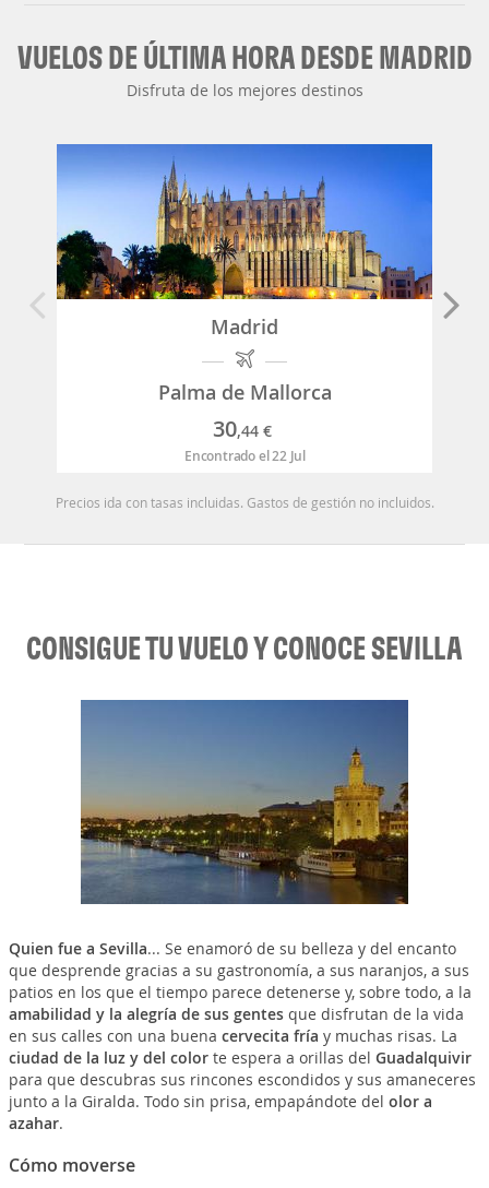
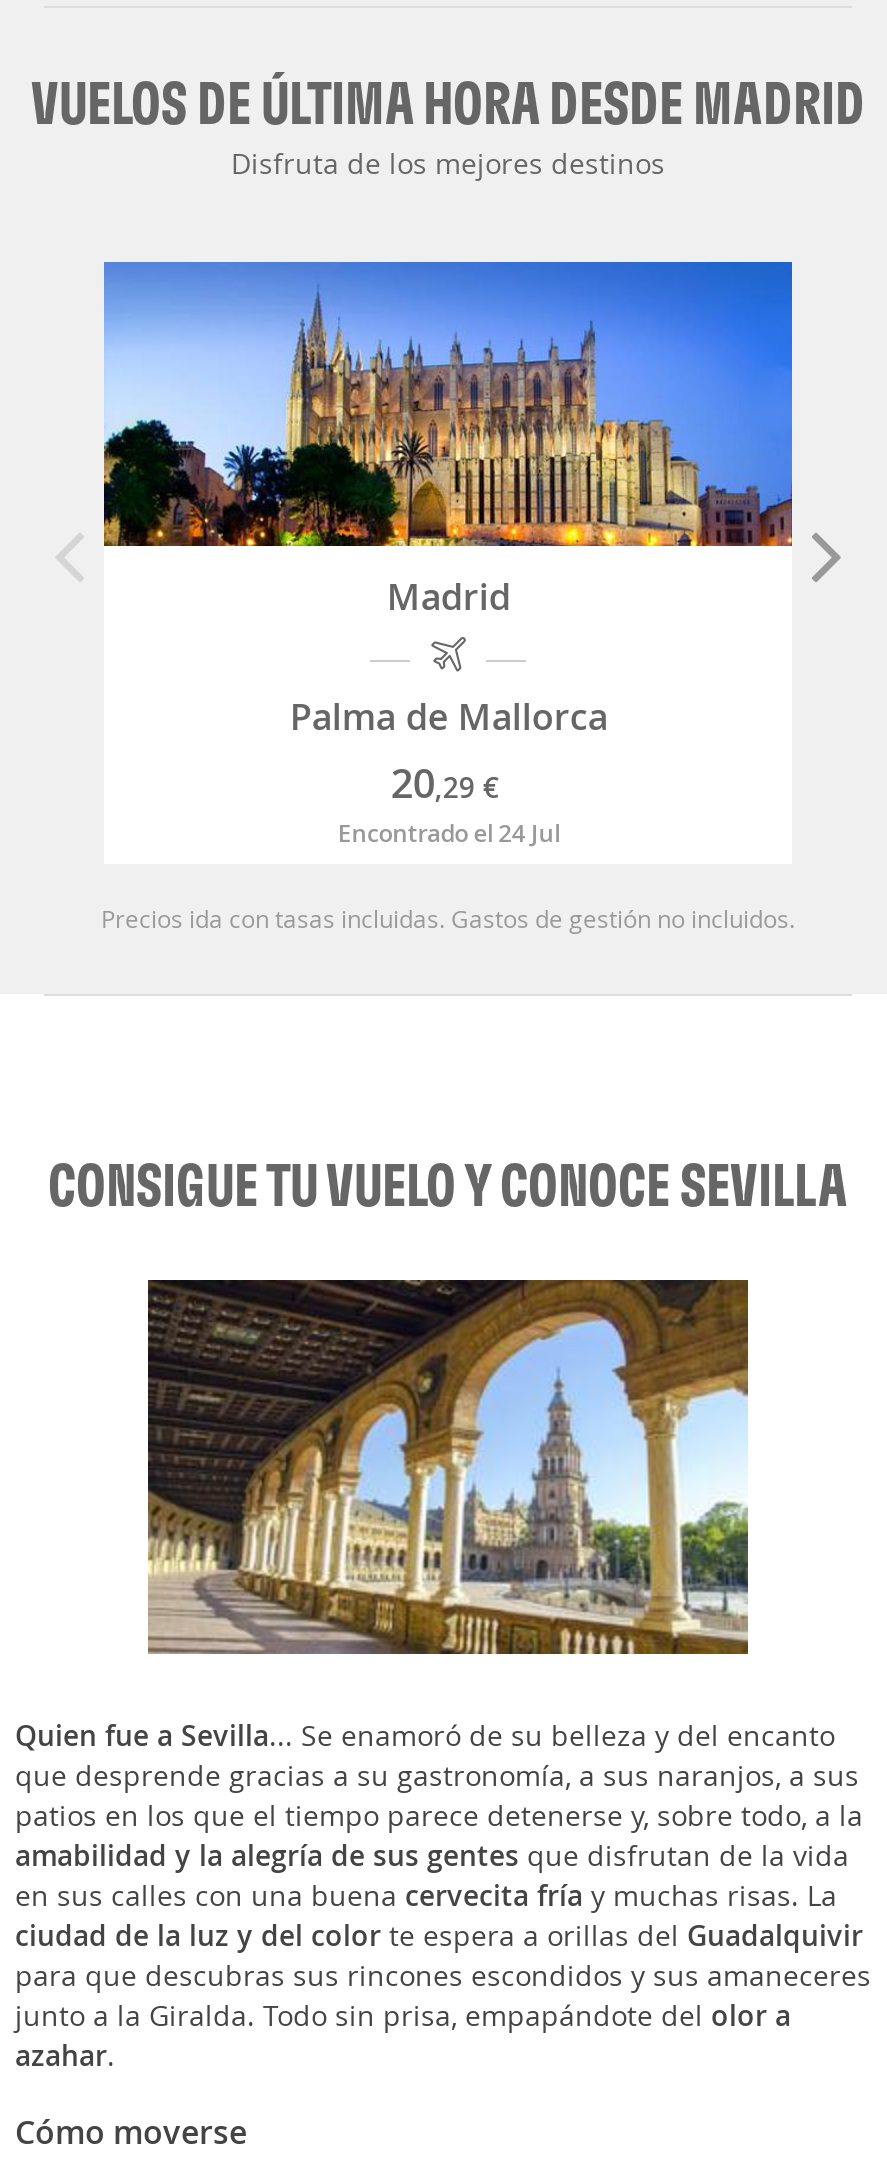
- 30,44 €
+ 20,29 €

- Encontrado el 22 Jul
+ Encontrado el 24 Jul

- [image]
+ [image]
